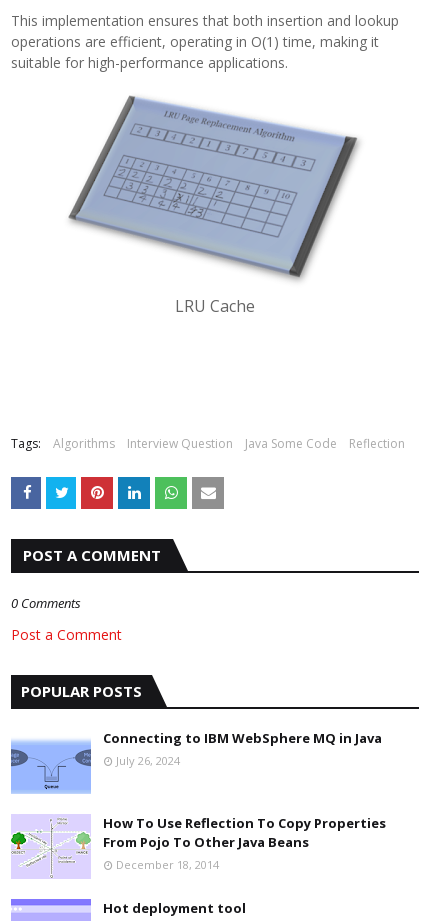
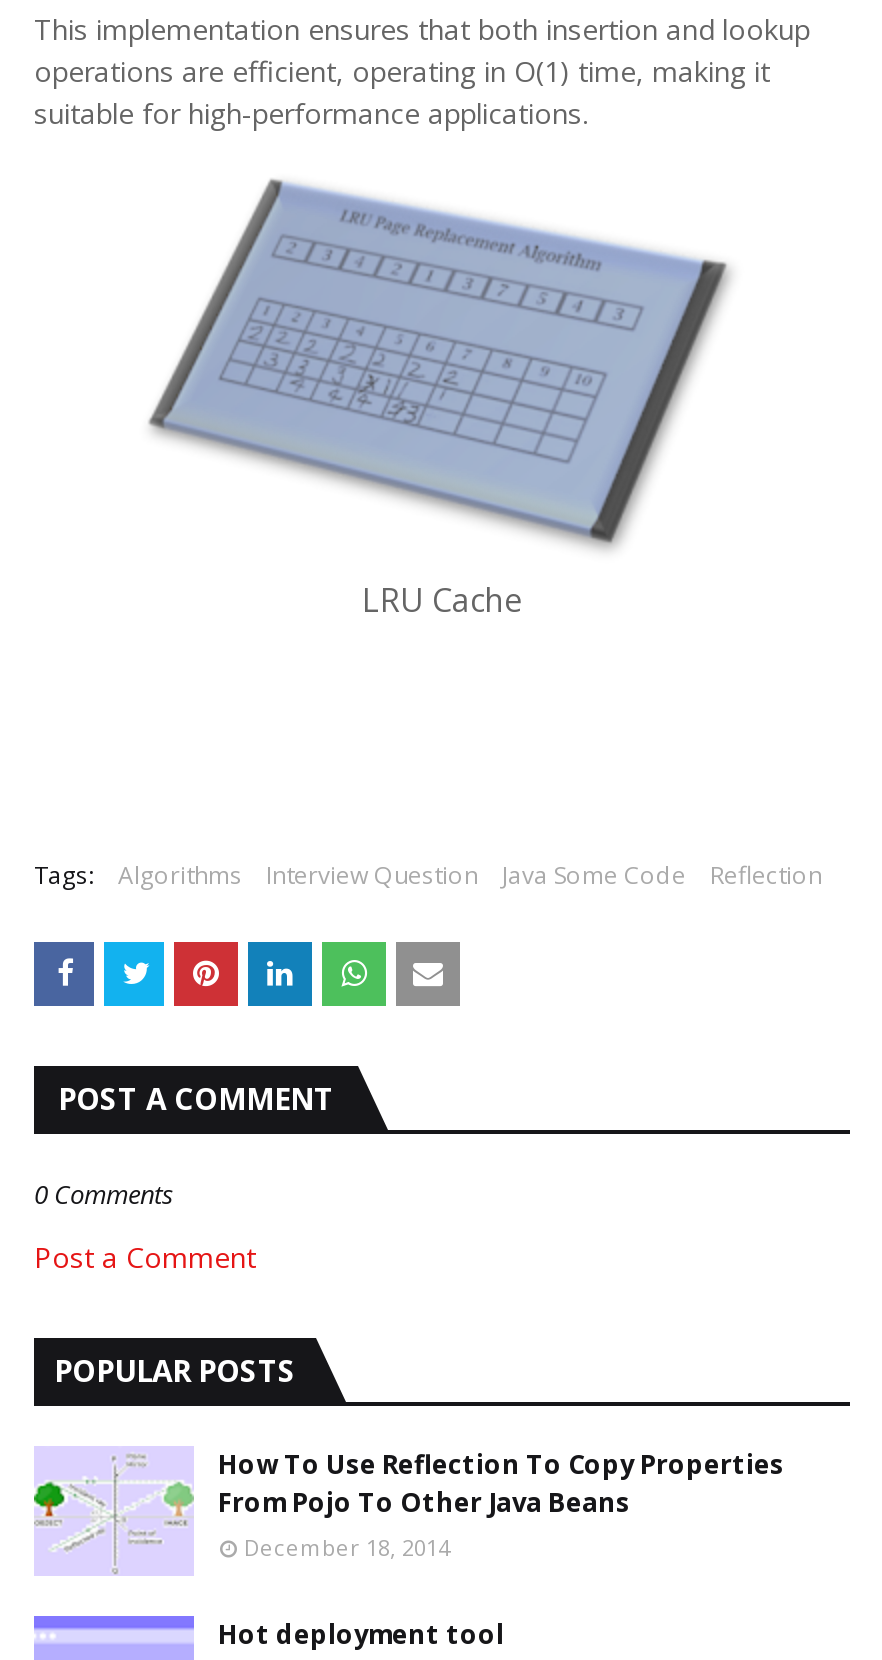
- [image]
- Connecting to IBM WebSphere MQ in Java
- July 26, 2024
